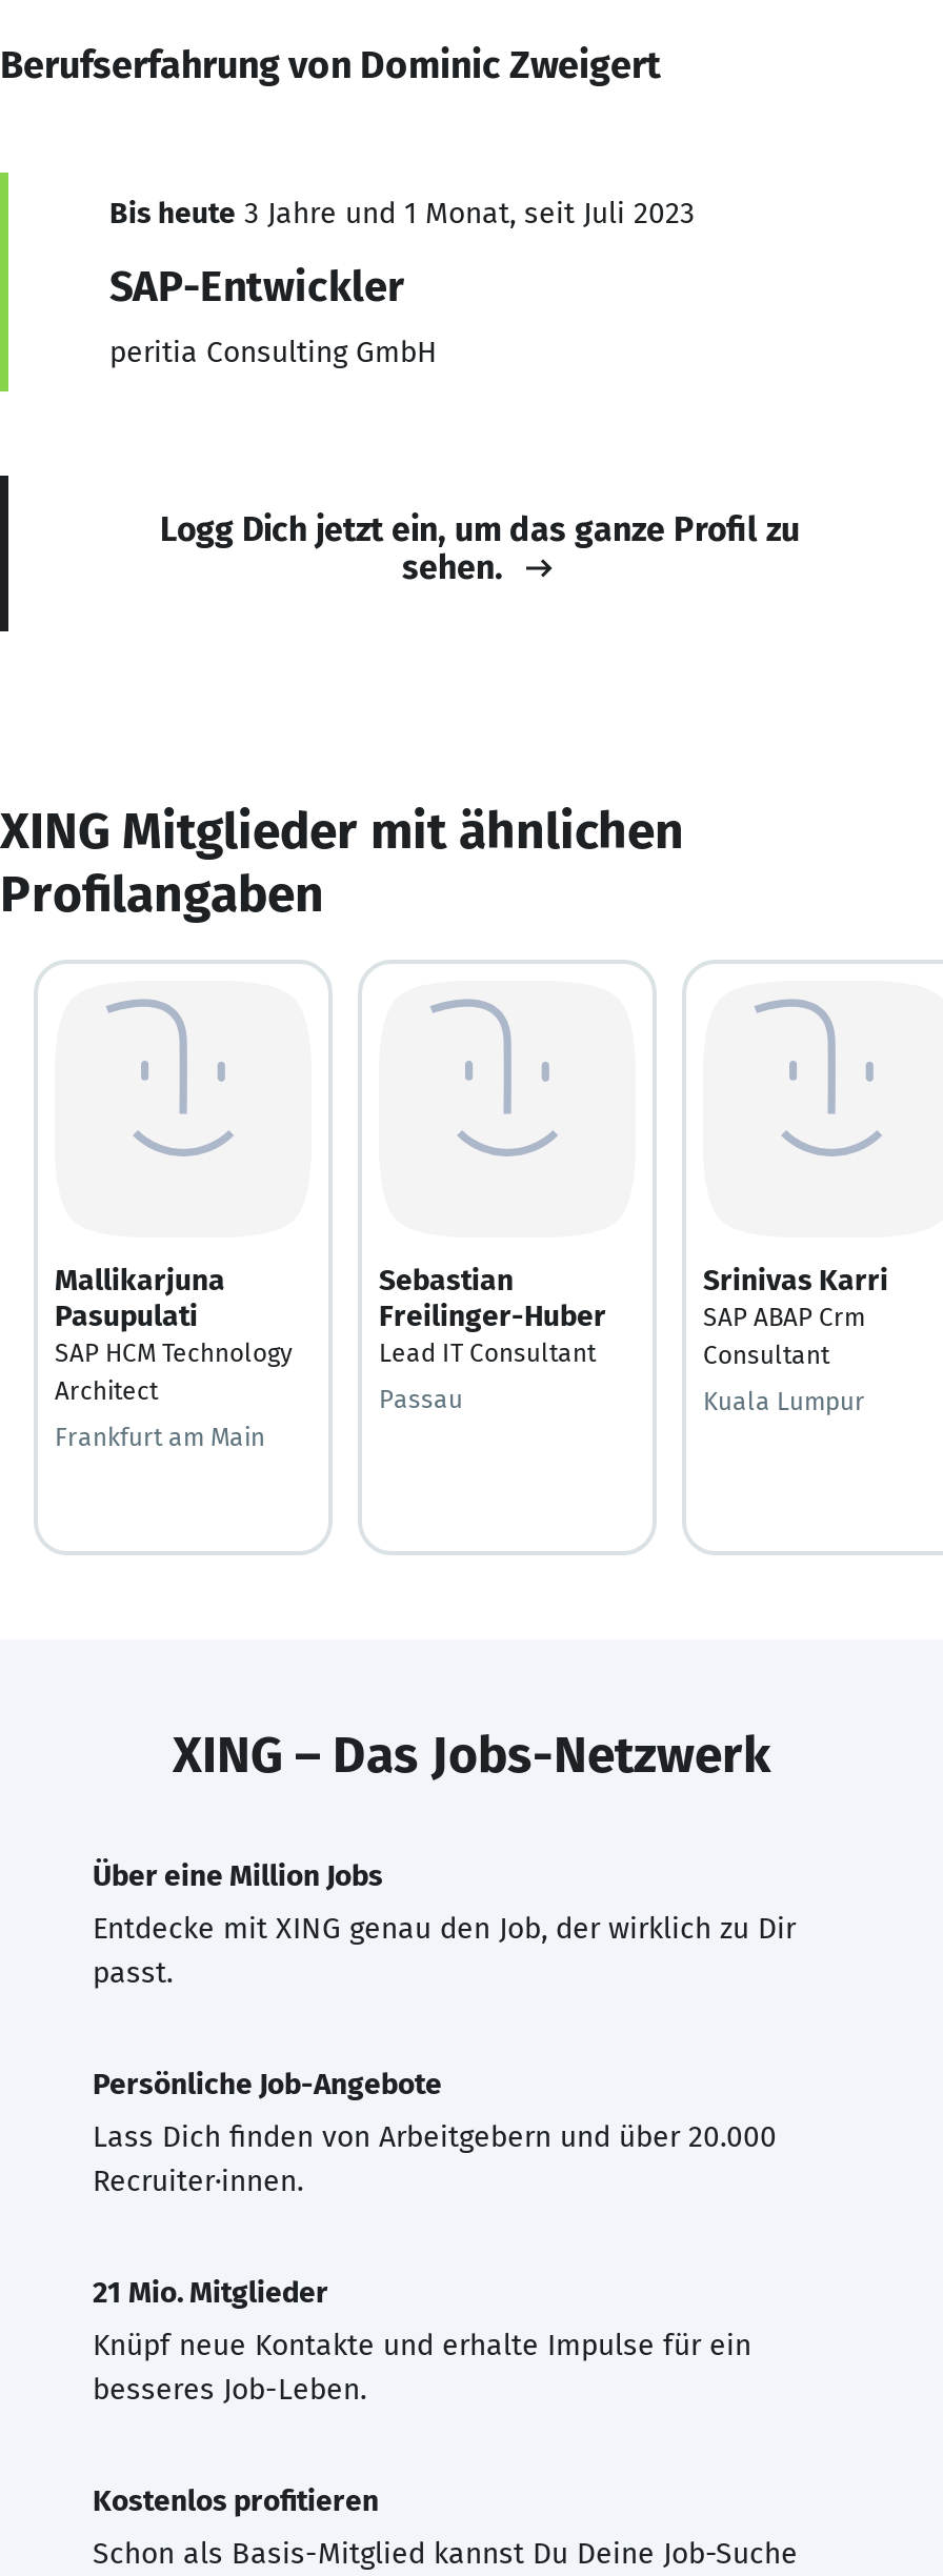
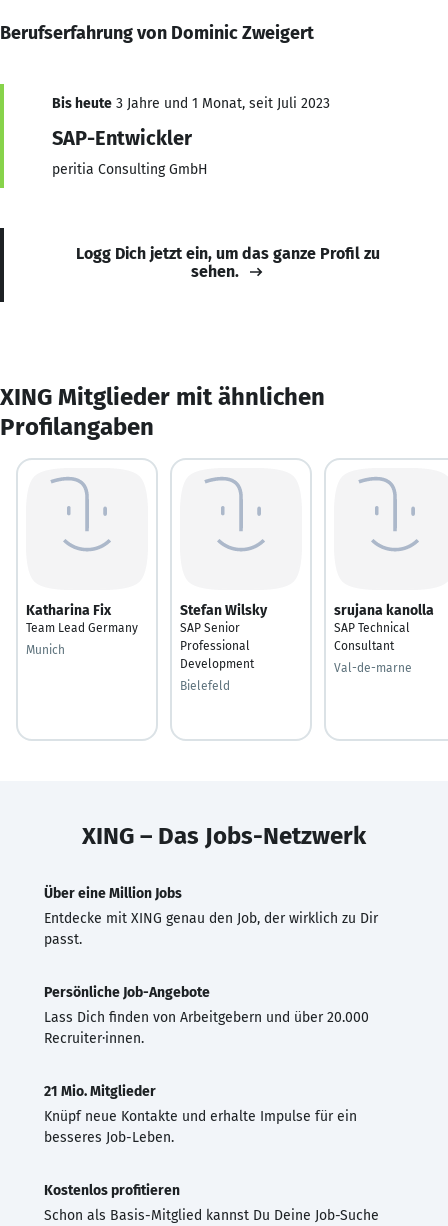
- Mallikarjuna
- Pasupulati
- SAP HCM Technology
- Architect
+ Katharina Fix
+ Team Lead Germany

- Sebastian
- Freilinger-Huber
- Lead IT Consultant
+ Stefan Wilsky
+ SAP Senior
+ Professional
+ Development

- Srinivas Karri
- SAP ABAP Crm
+ srujana kanolla
+ SAP Technical

- Passau
+ Bielefeld

- Kuala Lumpur
+ Val-de-marne

- Frankfurt am Main
+ Munich
